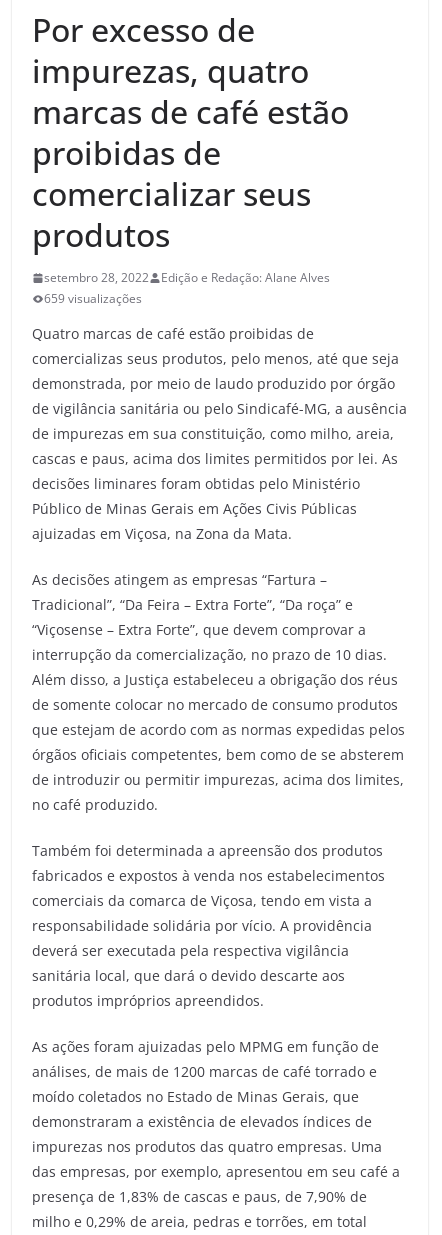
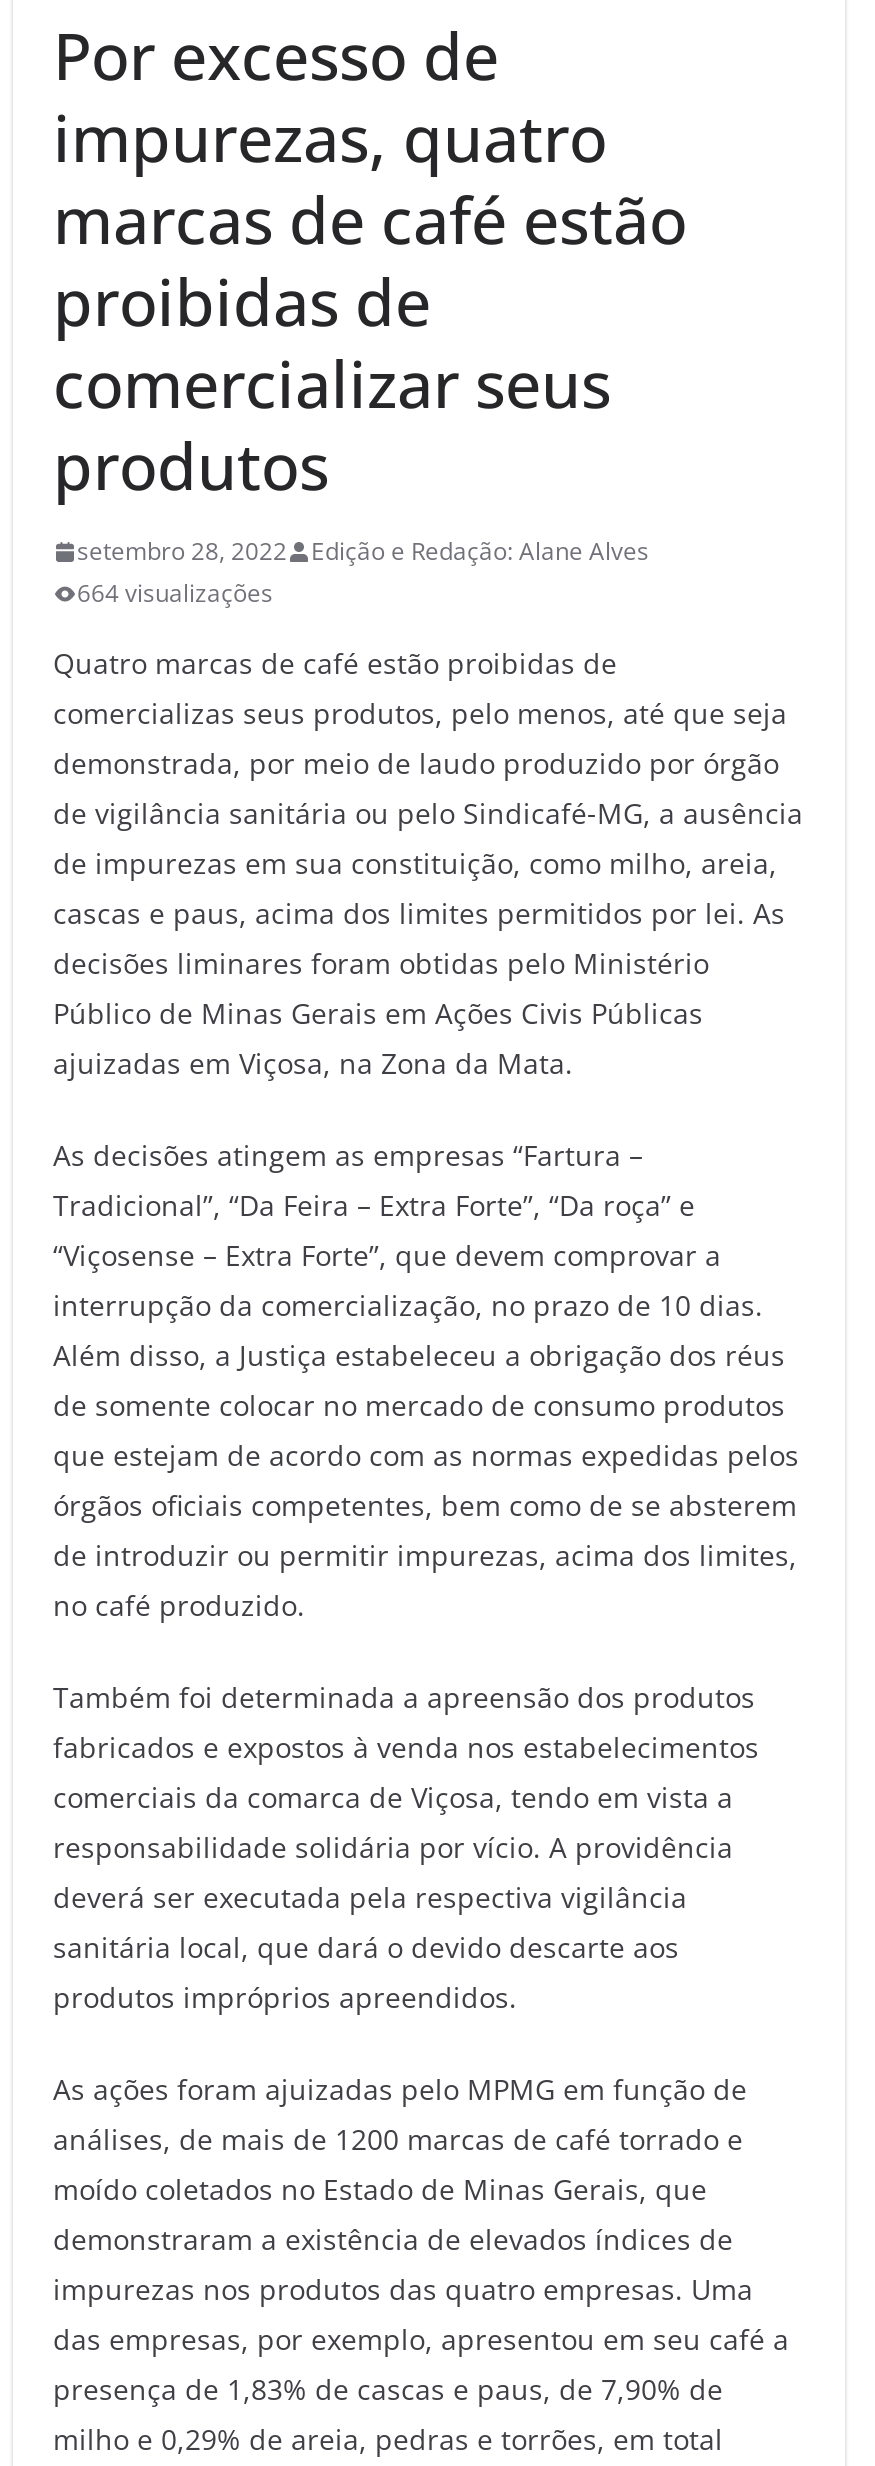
- 659 visualizações
+ 664 visualizações
